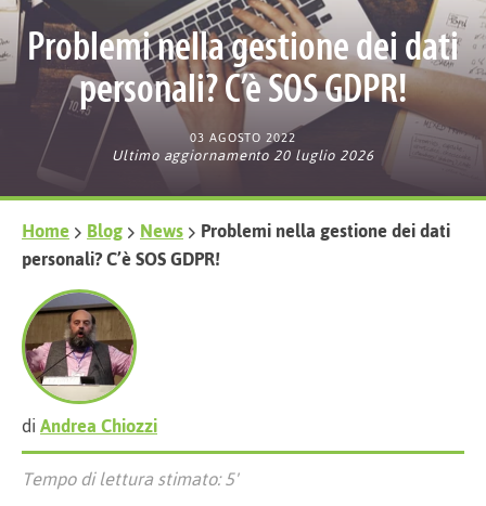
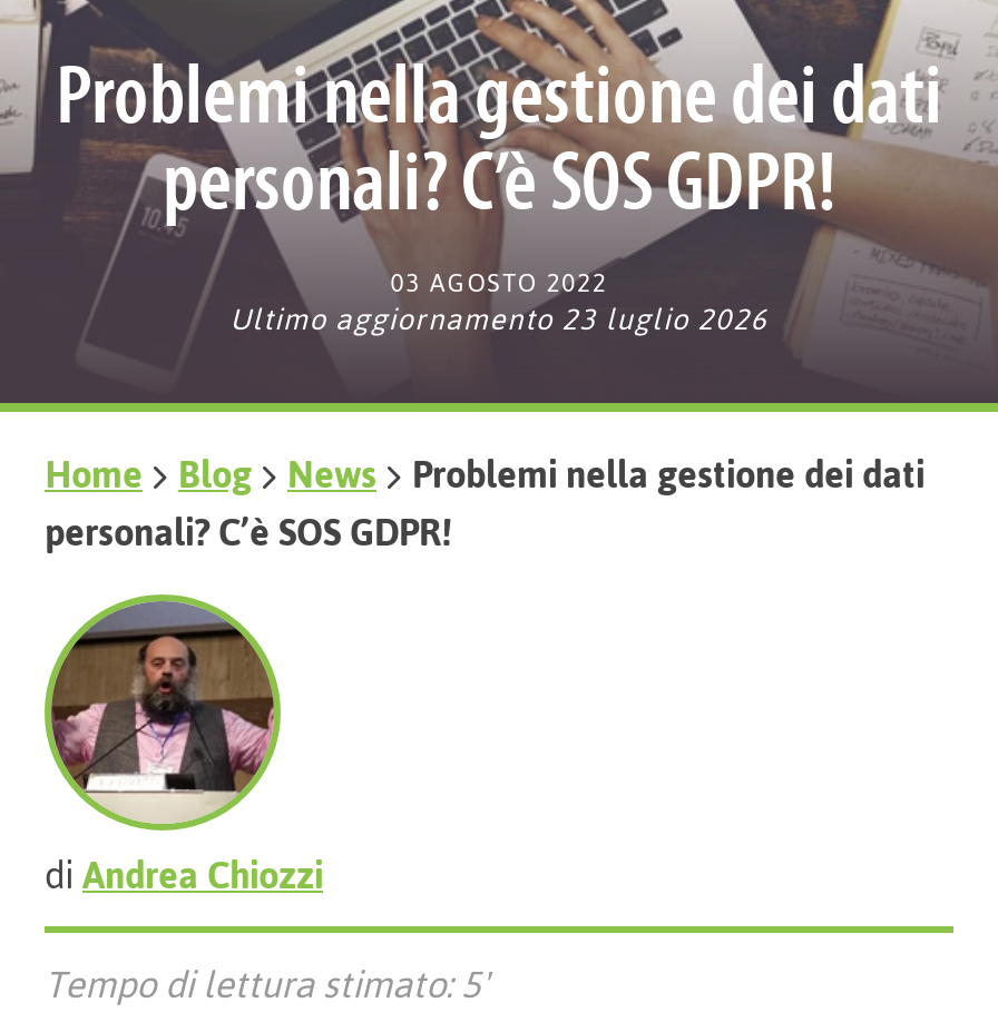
- Ultimo aggiornamento 20 luglio 2026
+ Ultimo aggiornamento 23 luglio 2026
